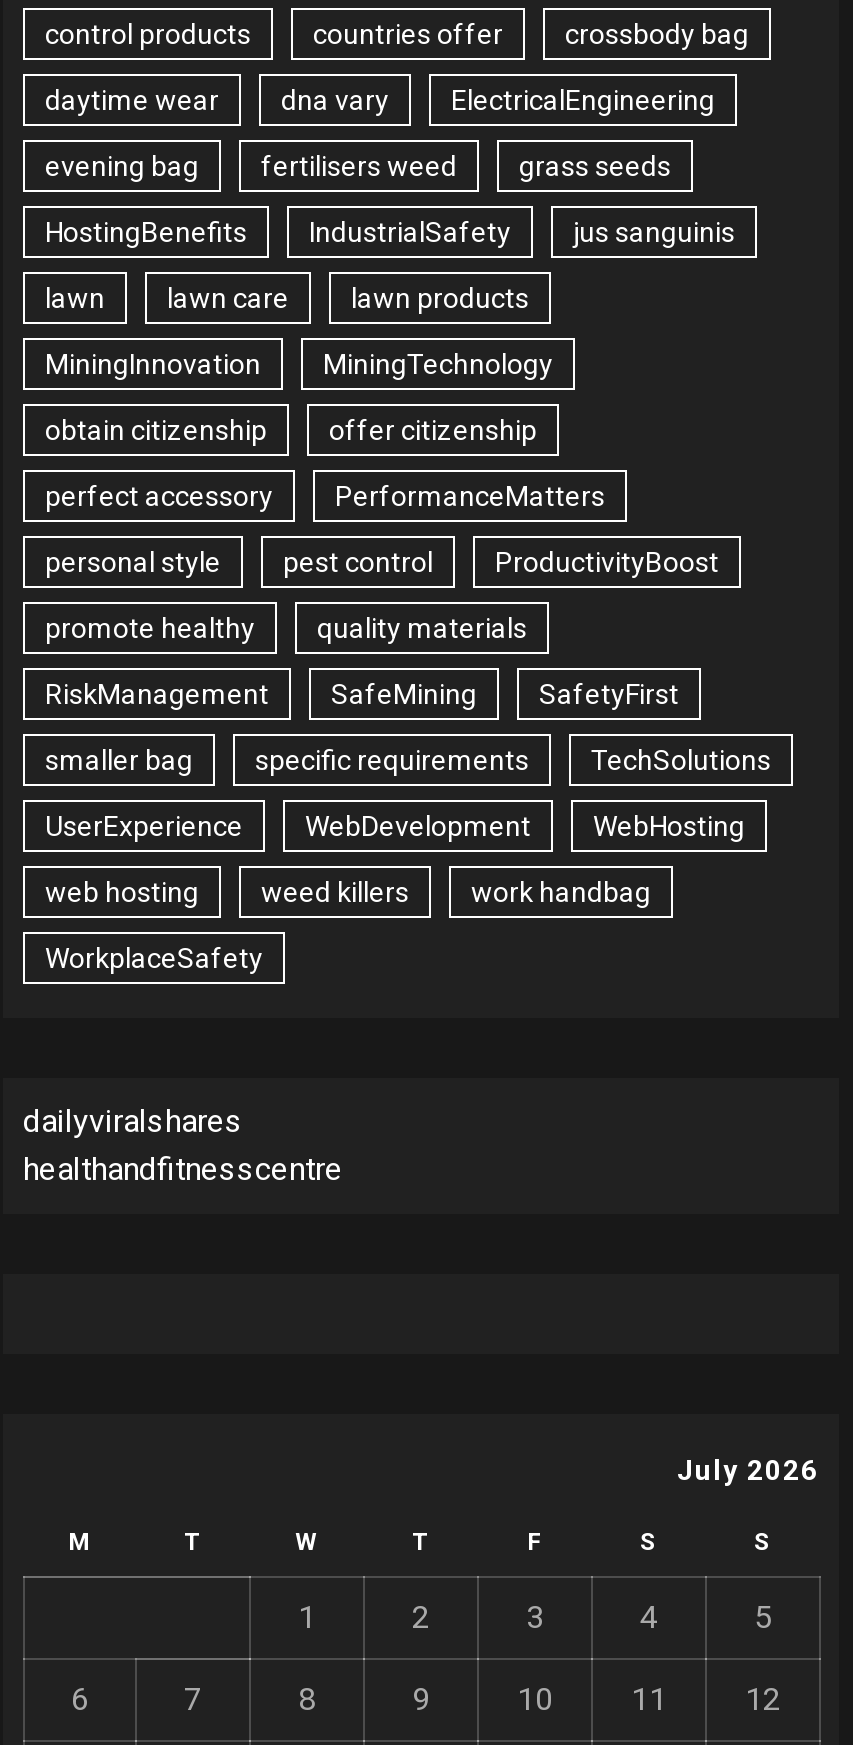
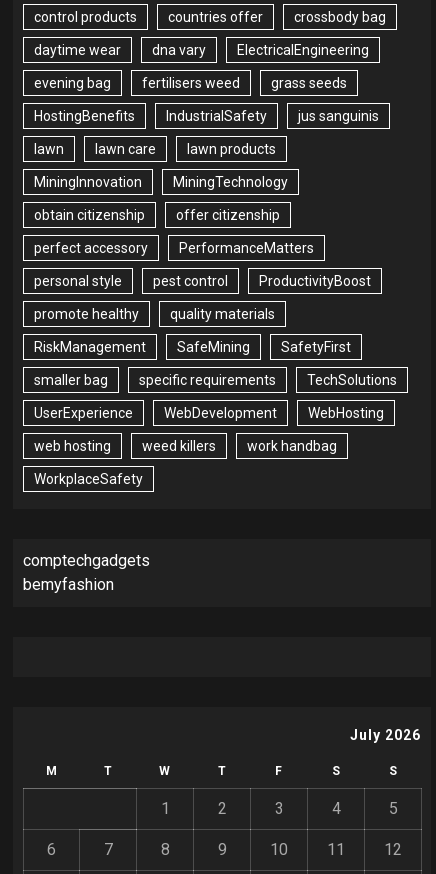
- dailyviralshares
- healthandfitnesscentre
+ comptechgadgets
+ bemyfashion
